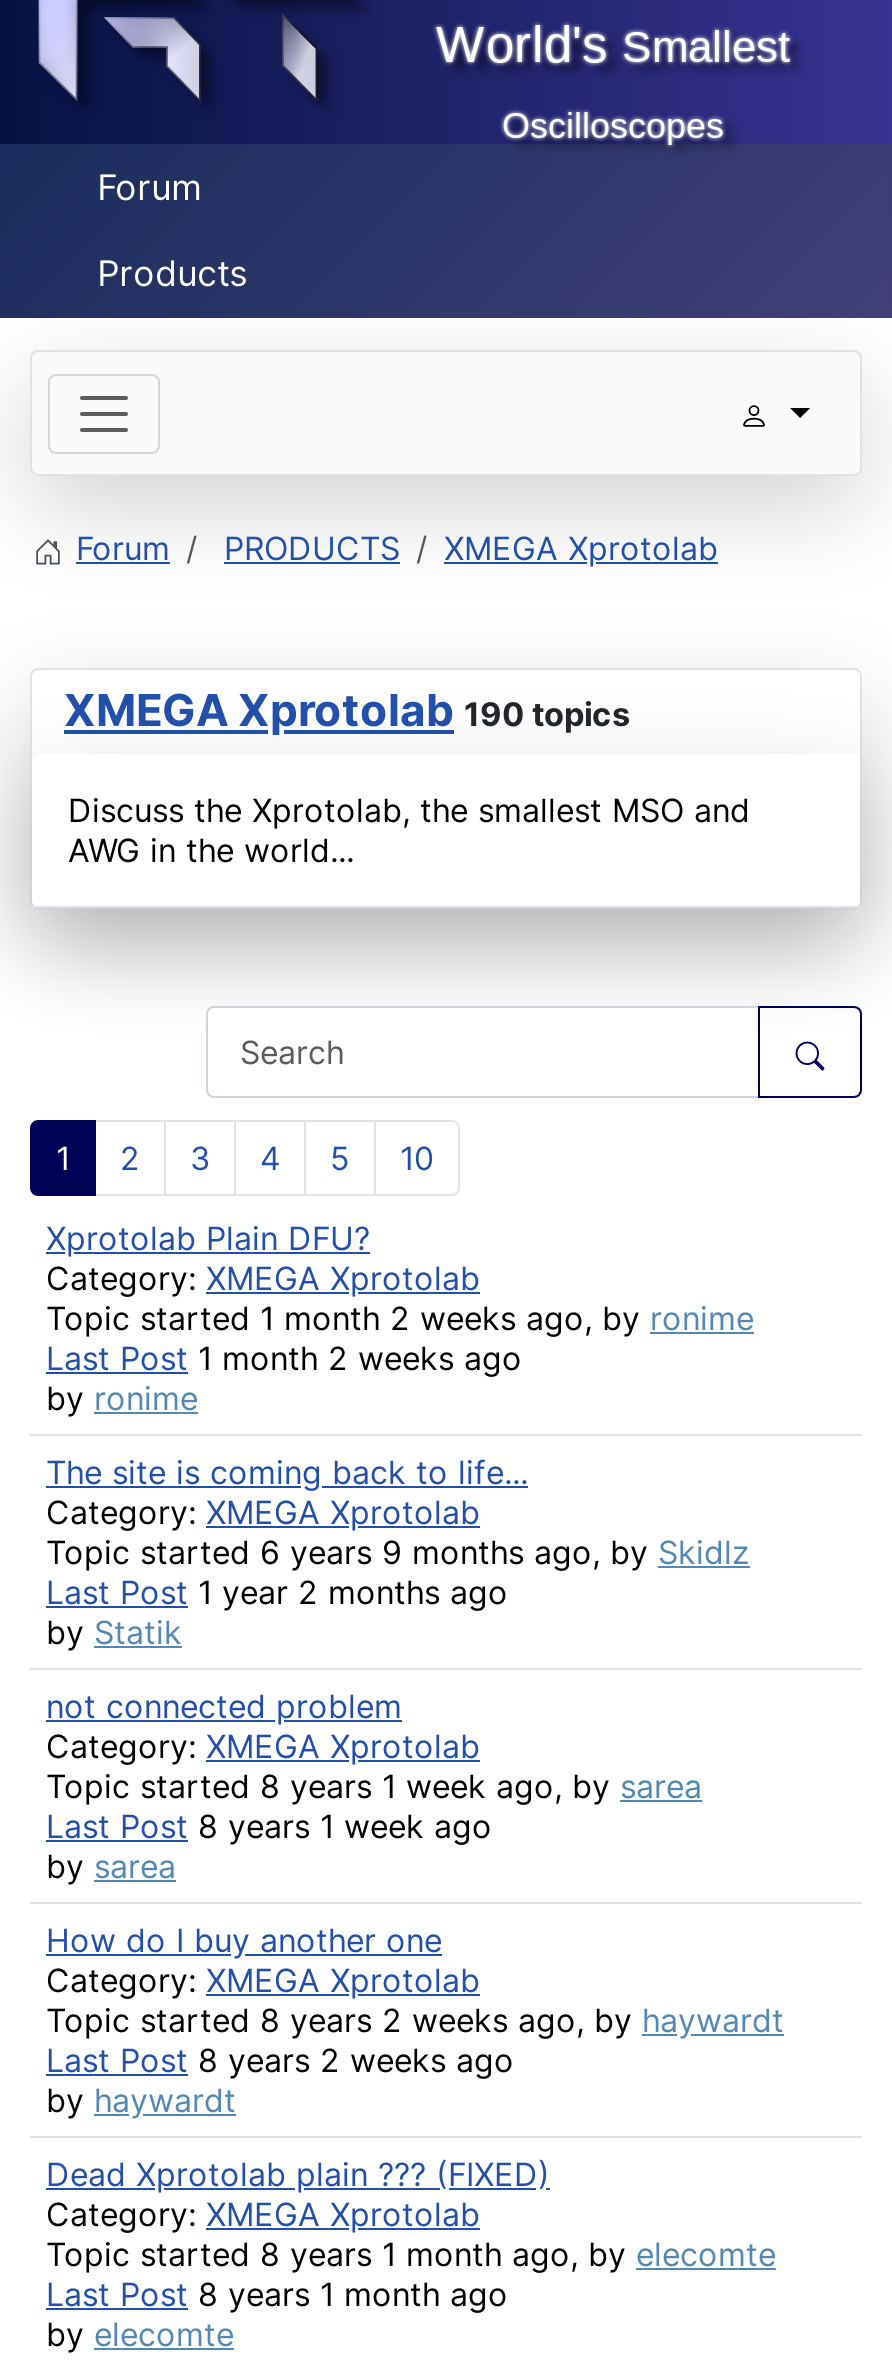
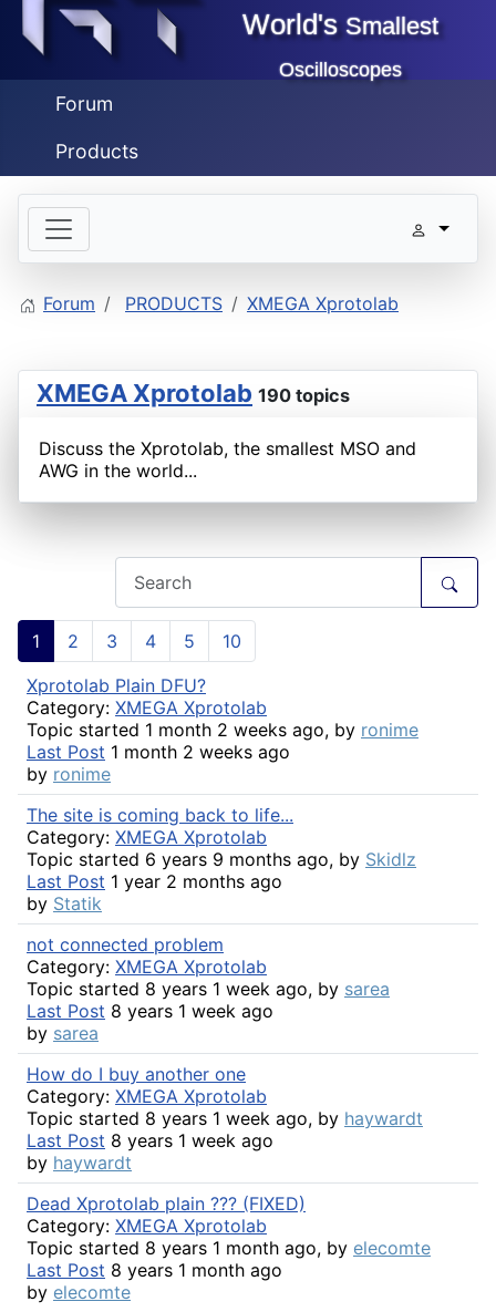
- Topic started 8 years 2 weeks ago, by haywardt
+ Topic started 8 years 1 week ago, by haywardt

- Last Post 8 years 2 weeks ago
+ Last Post 8 years 1 week ago
